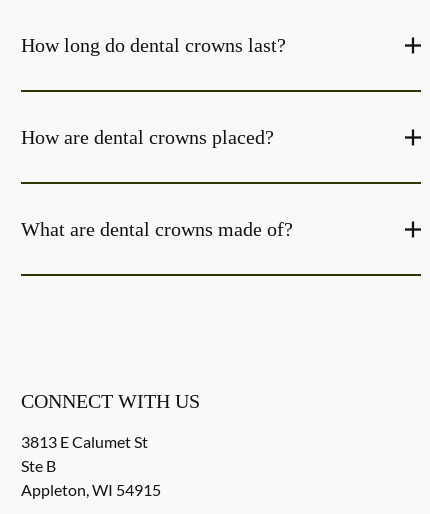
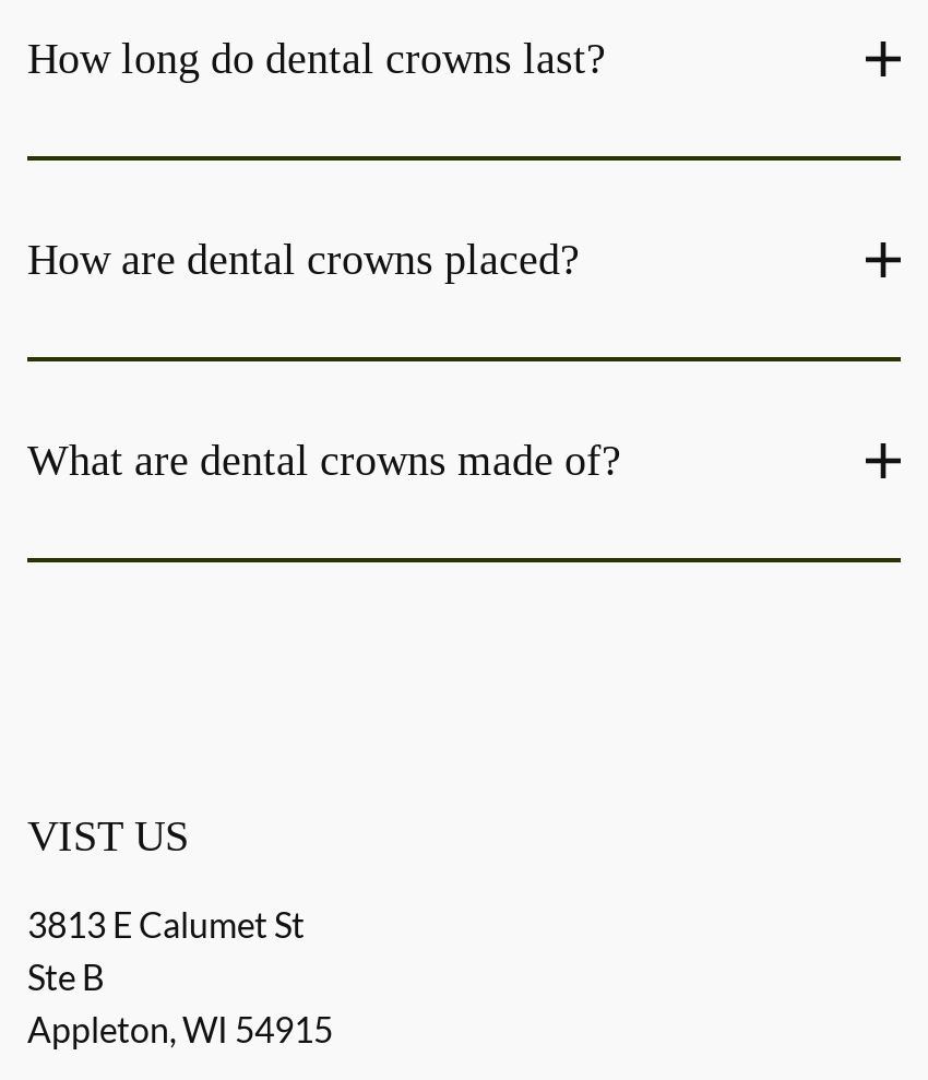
- CONNECT WITH US
+ VIST US
